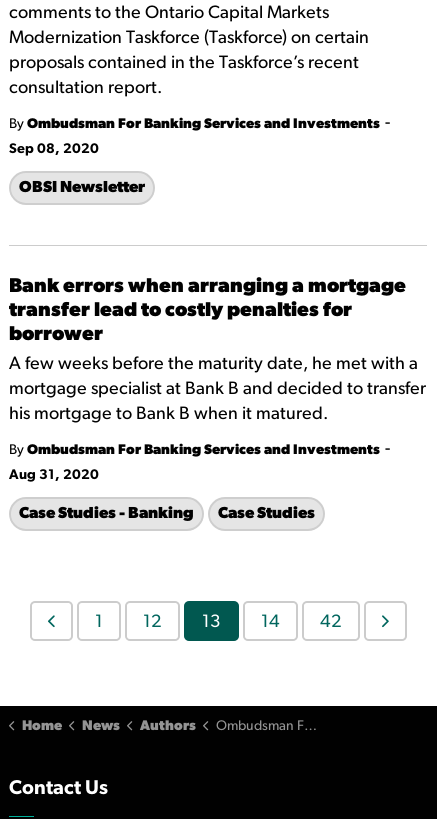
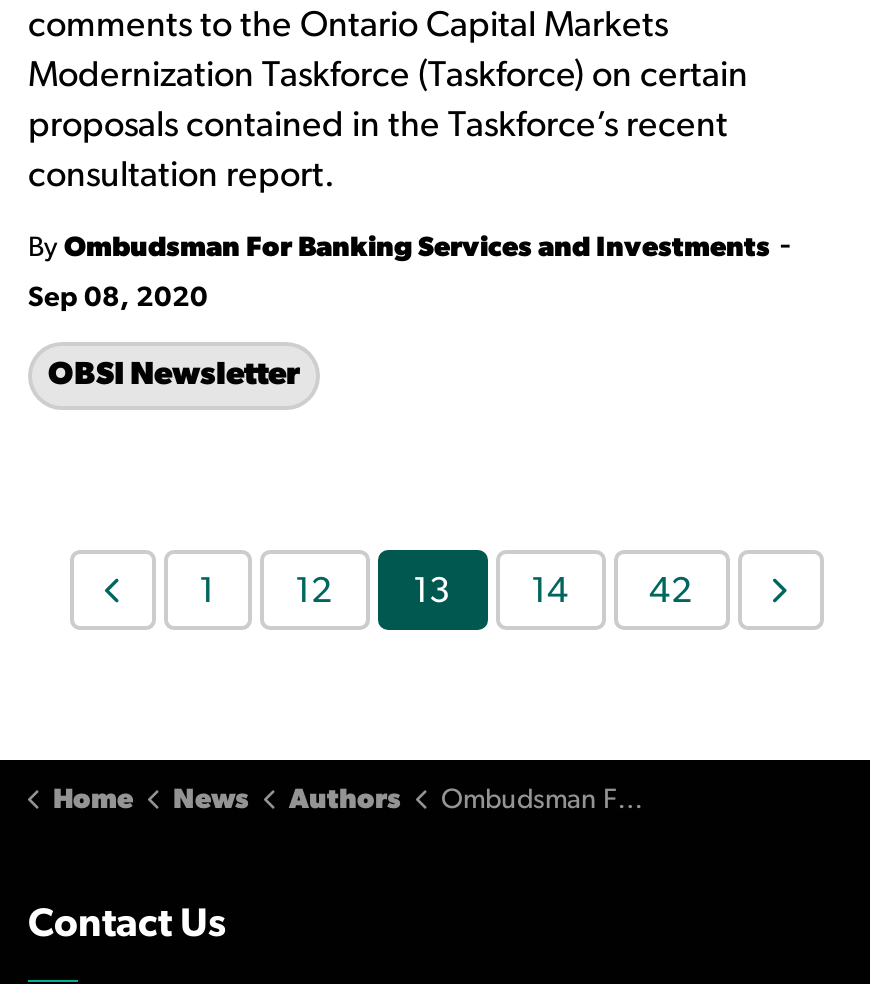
- Bank errors when arranging a mortgage
- transfer lead to costly penalties for
- borrower
- A few weeks before the maturity date, he met with a
- mortgage specialist at Bank B and decided to transfer
- his mortgage to Bank B when it matured.
- By Ombudsman For Banking Services and Investments -
- Aug 31, 2020
- Case Studies - Banking
- Case Studies
